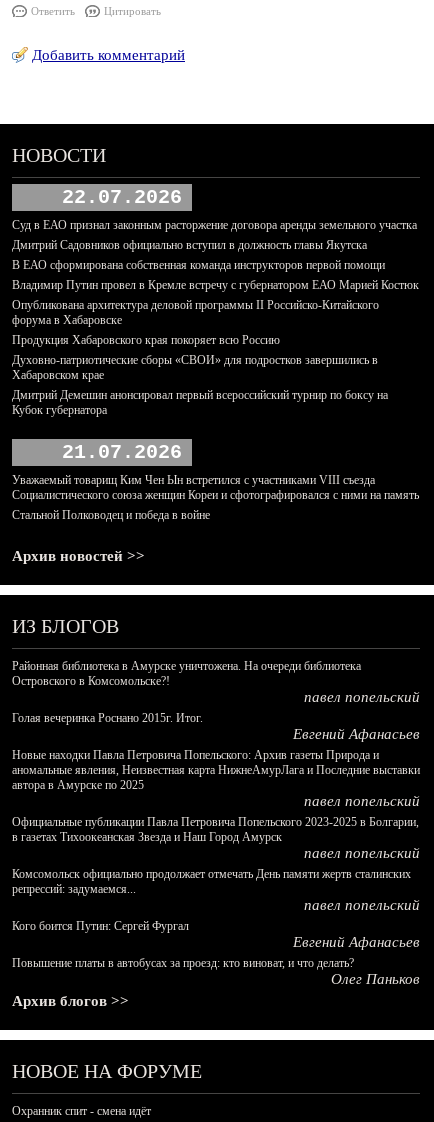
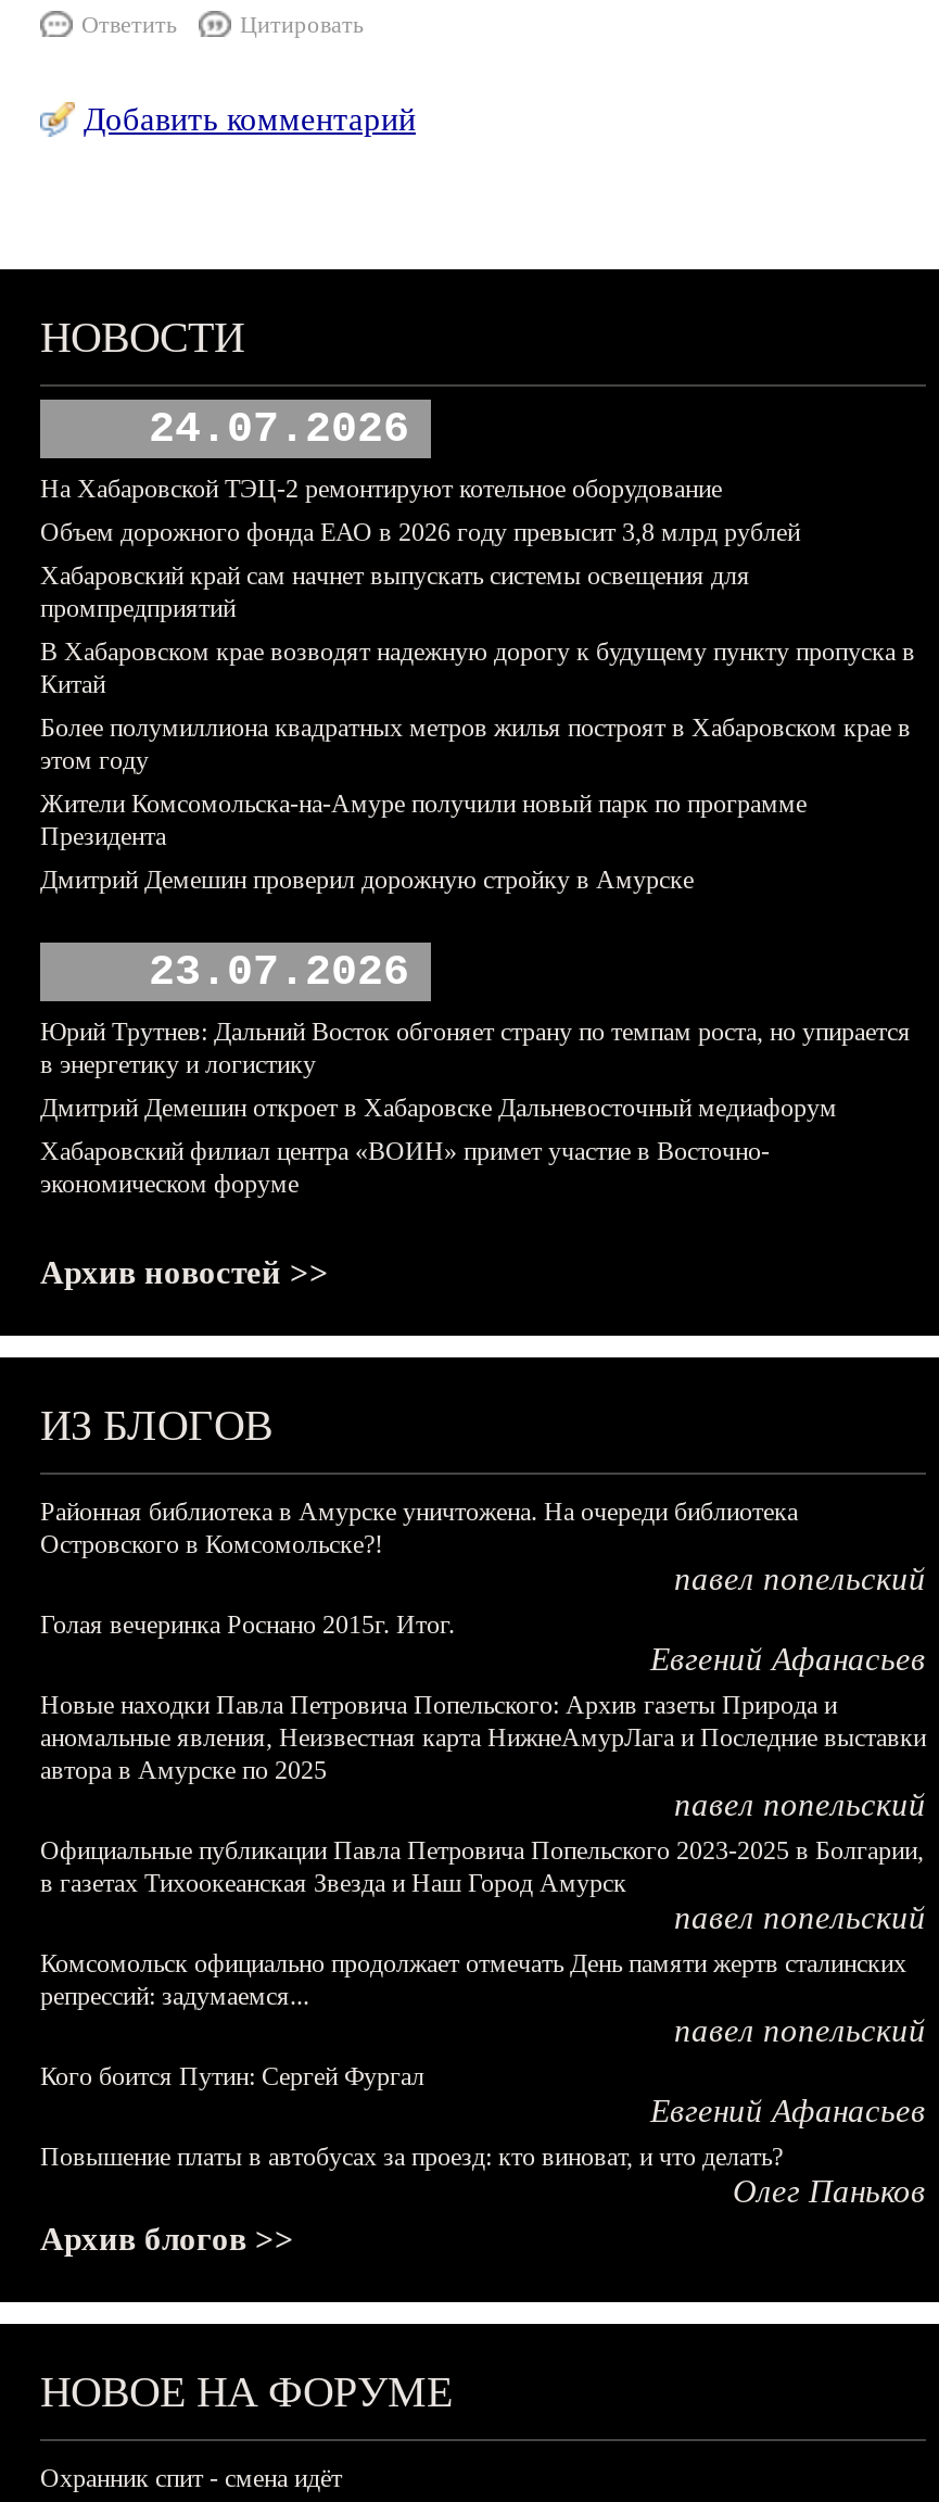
- 22.07.2026
- Суд в ЕАО признал законным расторжение договора аренды земельного участка
- Дмитрий Садовников официально вступил в должность главы Якутска
- В ЕАО сформирована собственная команда инструкторов первой помощи
- Владимир Путин провел в Кремле встречу с губернатором ЕАО Марией Костюк
- Опубликована архитектура деловой программы II Российско-Китайского
- форума в Хабаровске
- Продукция Хабаровского края покоряет всю Россию
- Духовно-патриотические сборы «СВОИ» для подростков завершились в
- Хабаровском крае
- Дмитрий Демешин анонсировал первый всероссийский турнир по боксу на
- Кубок губернатора
+ 24.07.2026
+ На Хабаровской ТЭЦ-2 ремонтируют котельное оборудование
+ Объем дорожного фонда ЕАО в 2026 году превысит 3,8 млрд рублей
+ Хабаровский край сам начнет выпускать системы освещения для
+ промпредприятий
+ В Хабаровском крае возводят надежную дорогу к будущему пункту пропуска в
+ Китай
+ Более полумиллиона квадратных метров жилья построят в Хабаровском крае в
+ этом году
+ Жители Комсомольска-на-Амуре получили новый парк по программе
+ Президента
+ Дмитрий Демешин проверил дорожную стройку в Амурске

- 21.07.2026
- Уважаемый товарищ Ким Чен Ын встретился с участниками VIII съезда
- Социалистического союза женщин Кореи и сфотографировался с ними на память
- Стальной Полководец и победа в войне
+ 23.07.2026
+ Юрий Трутнев: Дальний Восток обгоняет страну по темпам роста, но упирается
+ в энергетику и логистику
+ Дмитрий Демешин откроет в Хабаровске Дальневосточный медиафорум
+ Хабаровский филиал центра «ВОИН» примет участие в Восточно-
+ экономическом форуме
